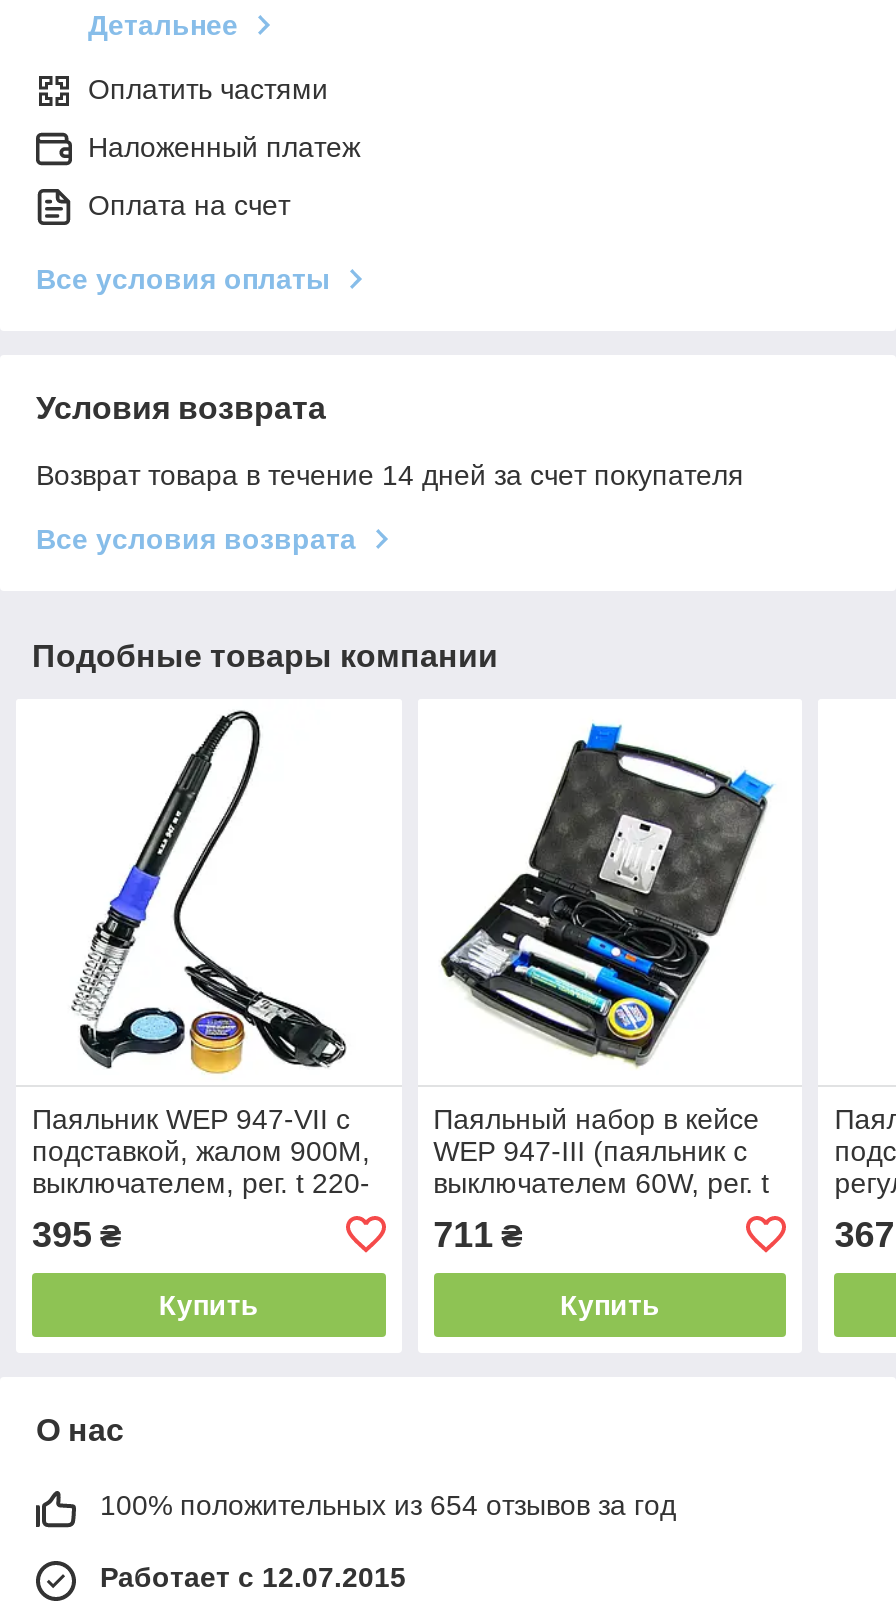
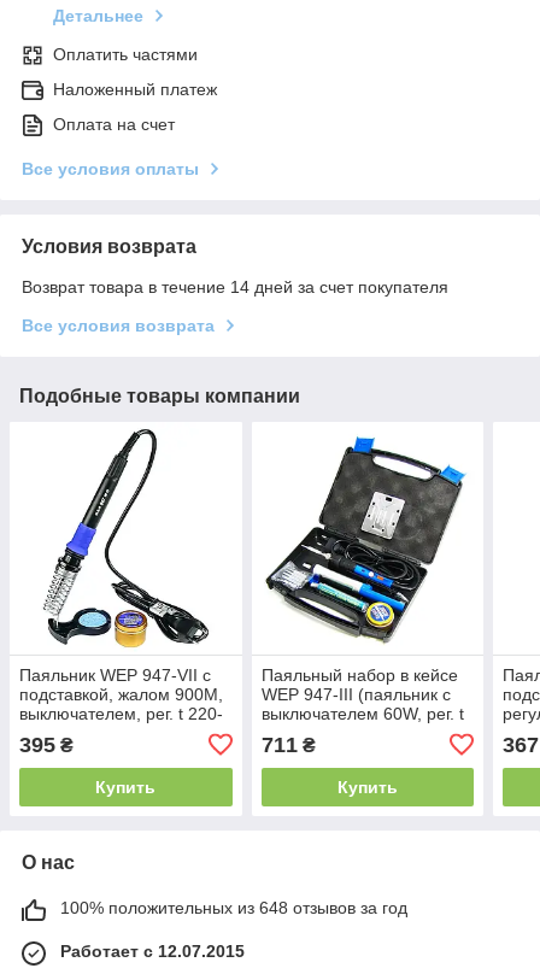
- 100% положительных из 654 отзывов за год
+ 100% положительных из 648 отзывов за год
